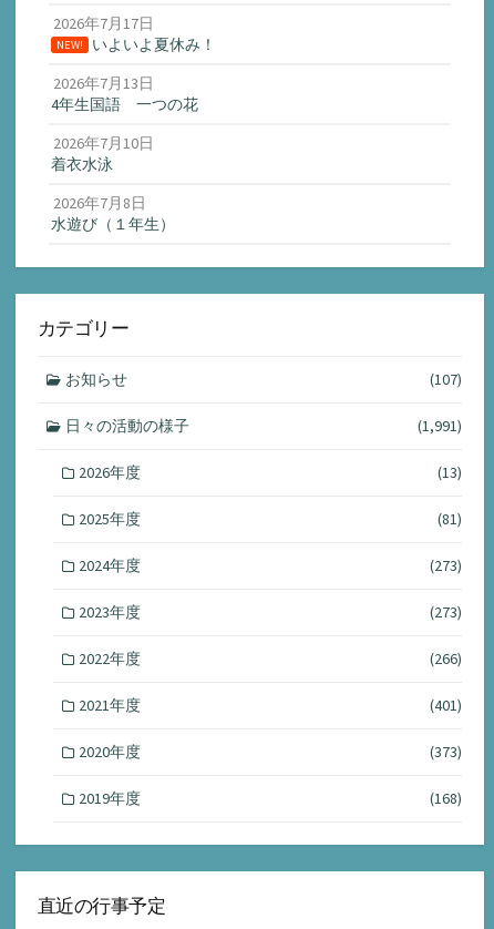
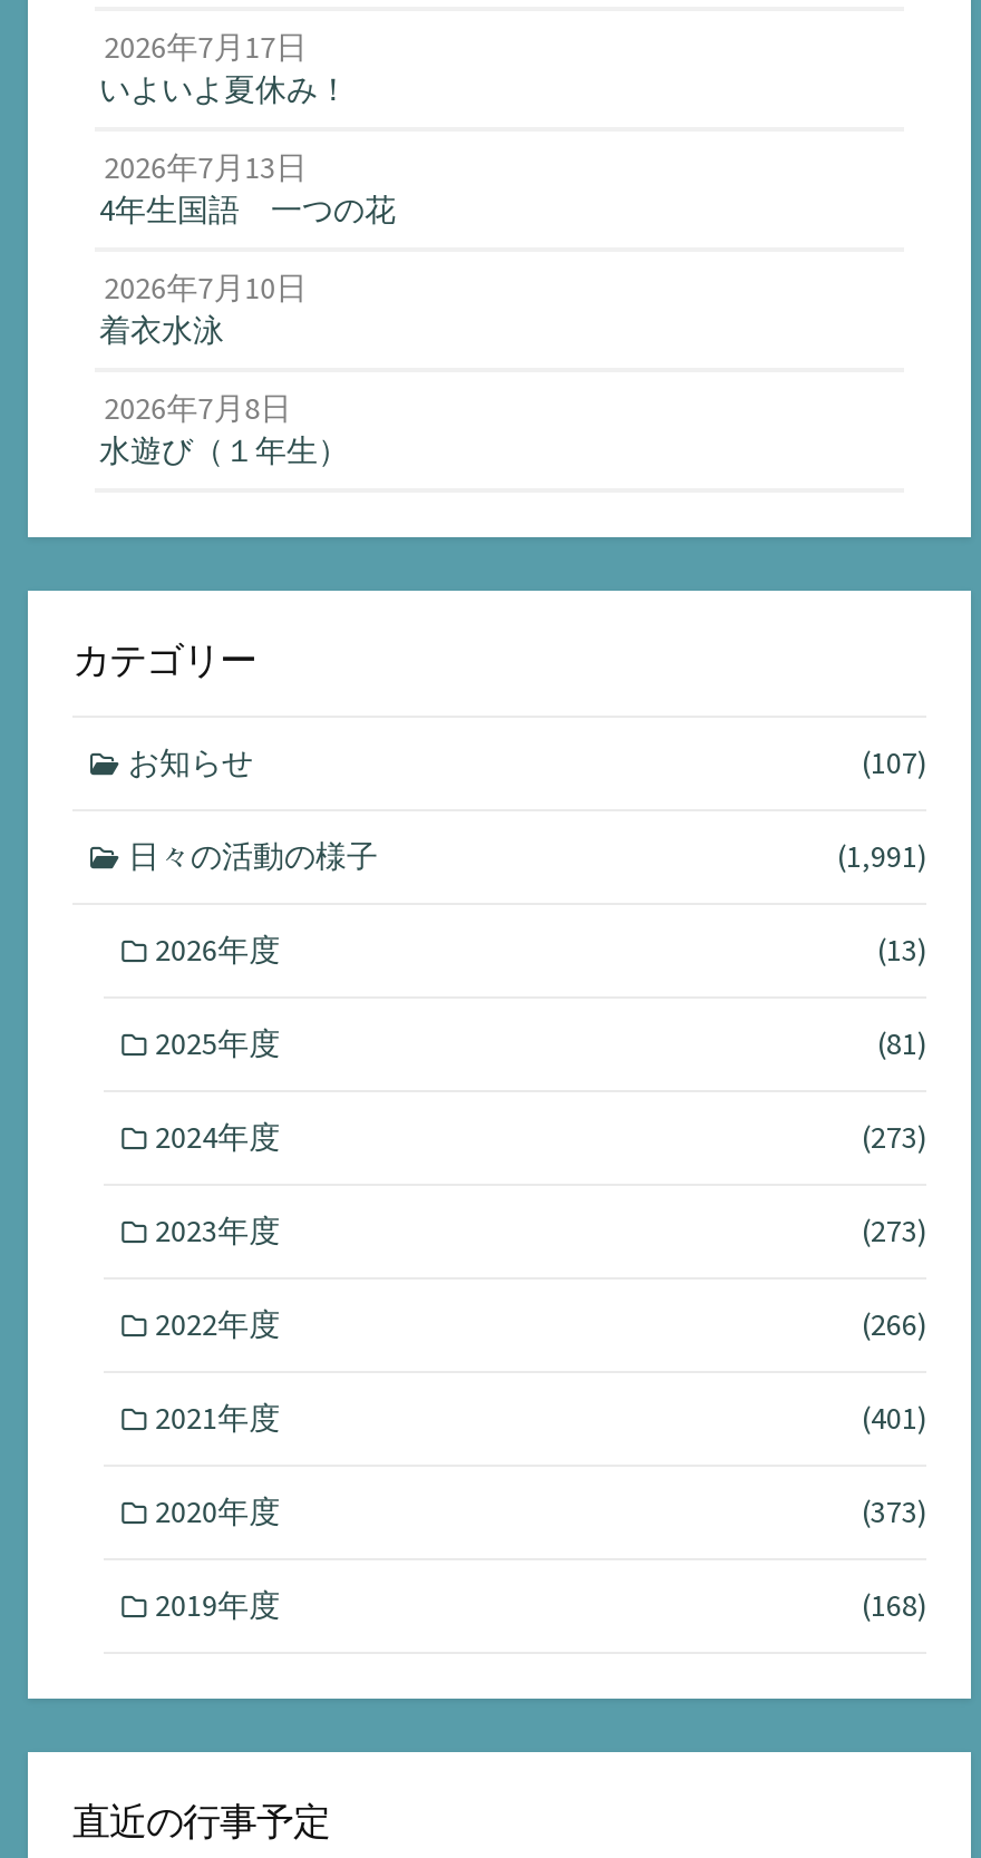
- NEW!
